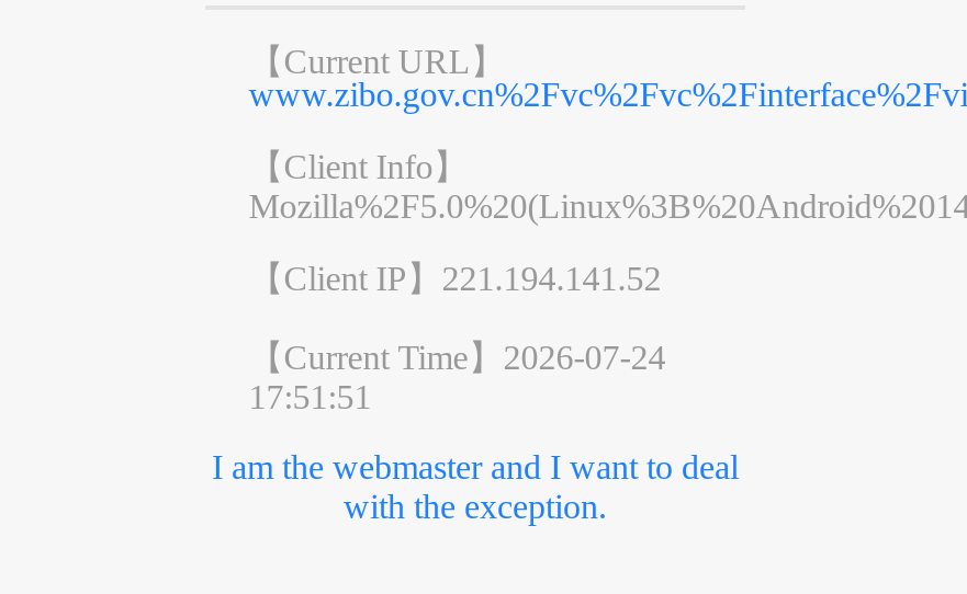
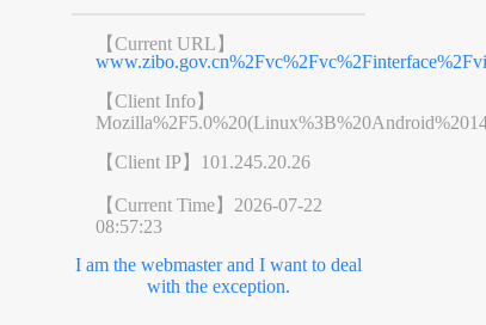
- 【Client IP】221.194.141.52
+ 【Client IP】101.245.20.26

- 【Current Time】2026-07-24
+ 【Current Time】2026-07-22

- 17:51:51
+ 08:57:23
